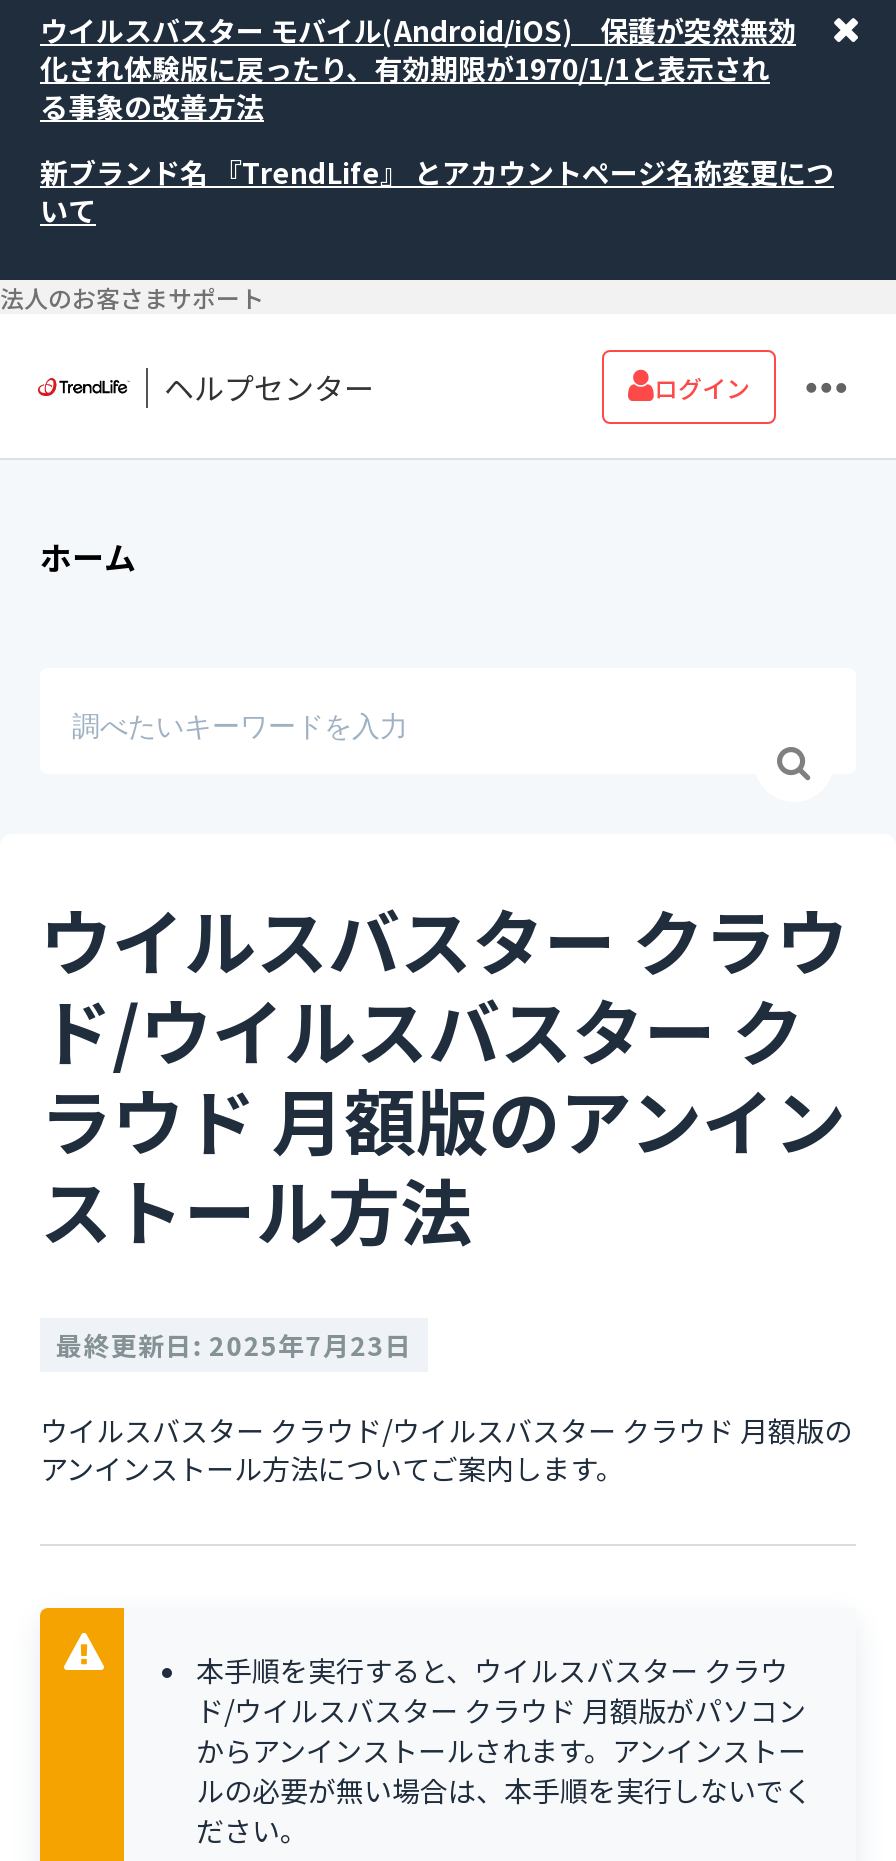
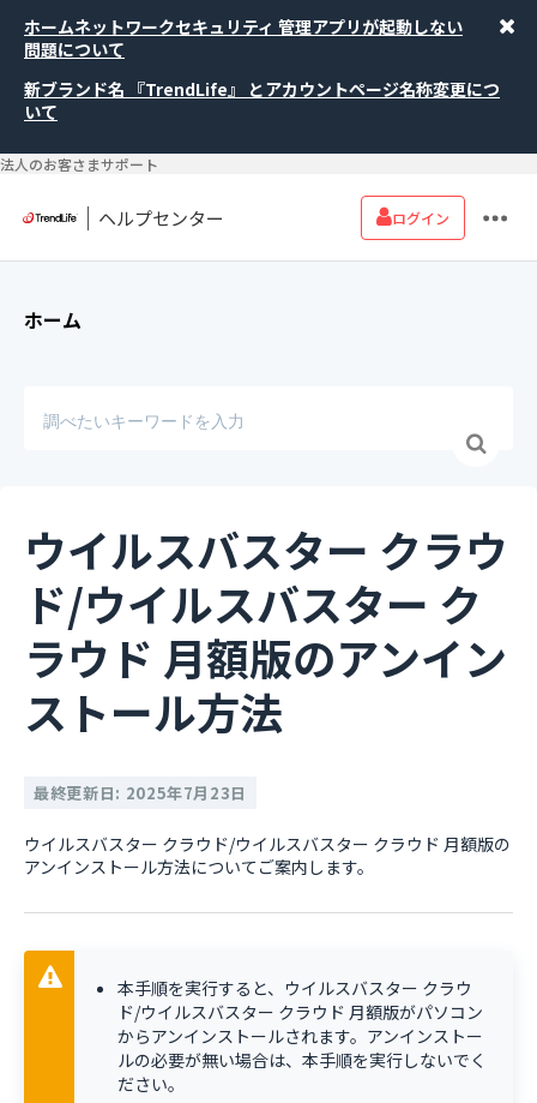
- ウイルスバスター モバイル(Android/iOS) 保護が突然無効
- 化され体験版に戻ったり、有効期限が1970/1/1と表示され
- る事象の改善方法
+ ホームネットワークセキュリティ 管理アプリが起動しない
+ 問題について
